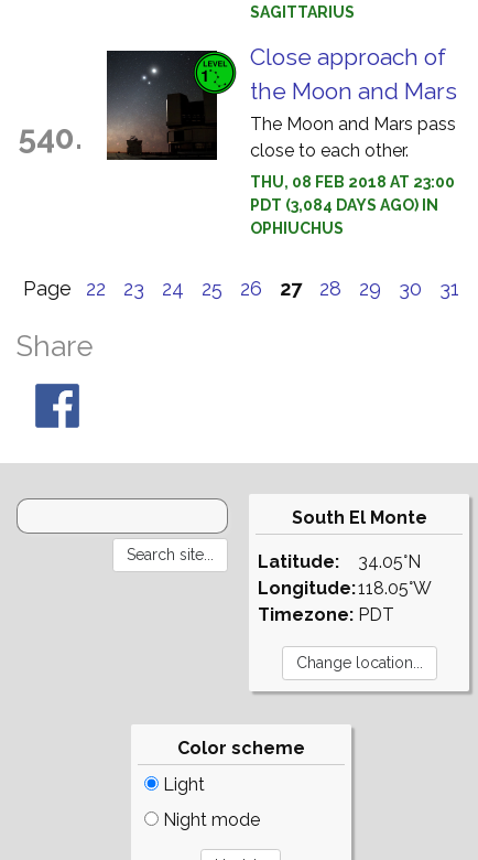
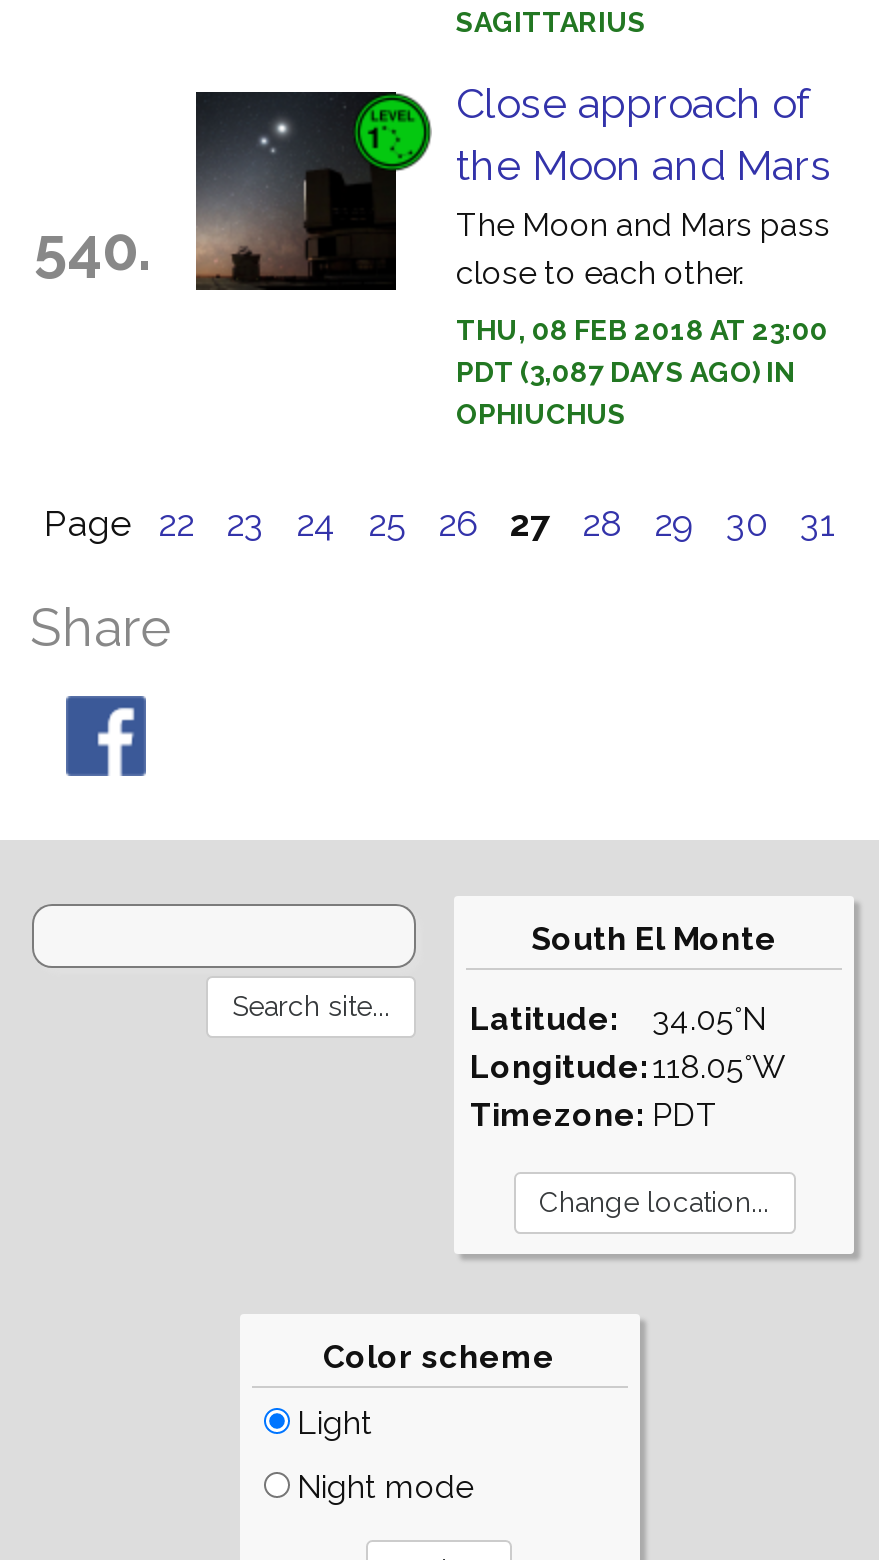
- PDT (3,084 DAYS AGO) IN
+ PDT (3,087 DAYS AGO) IN
